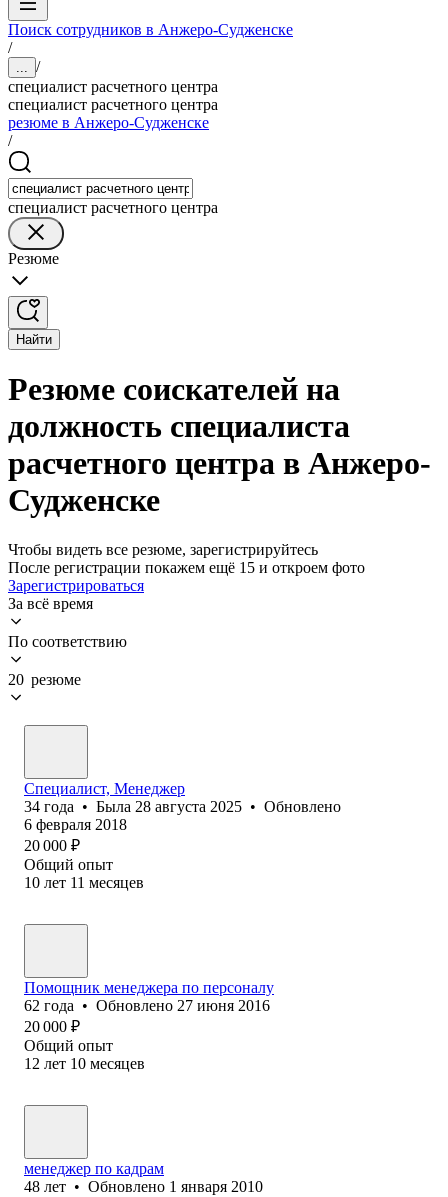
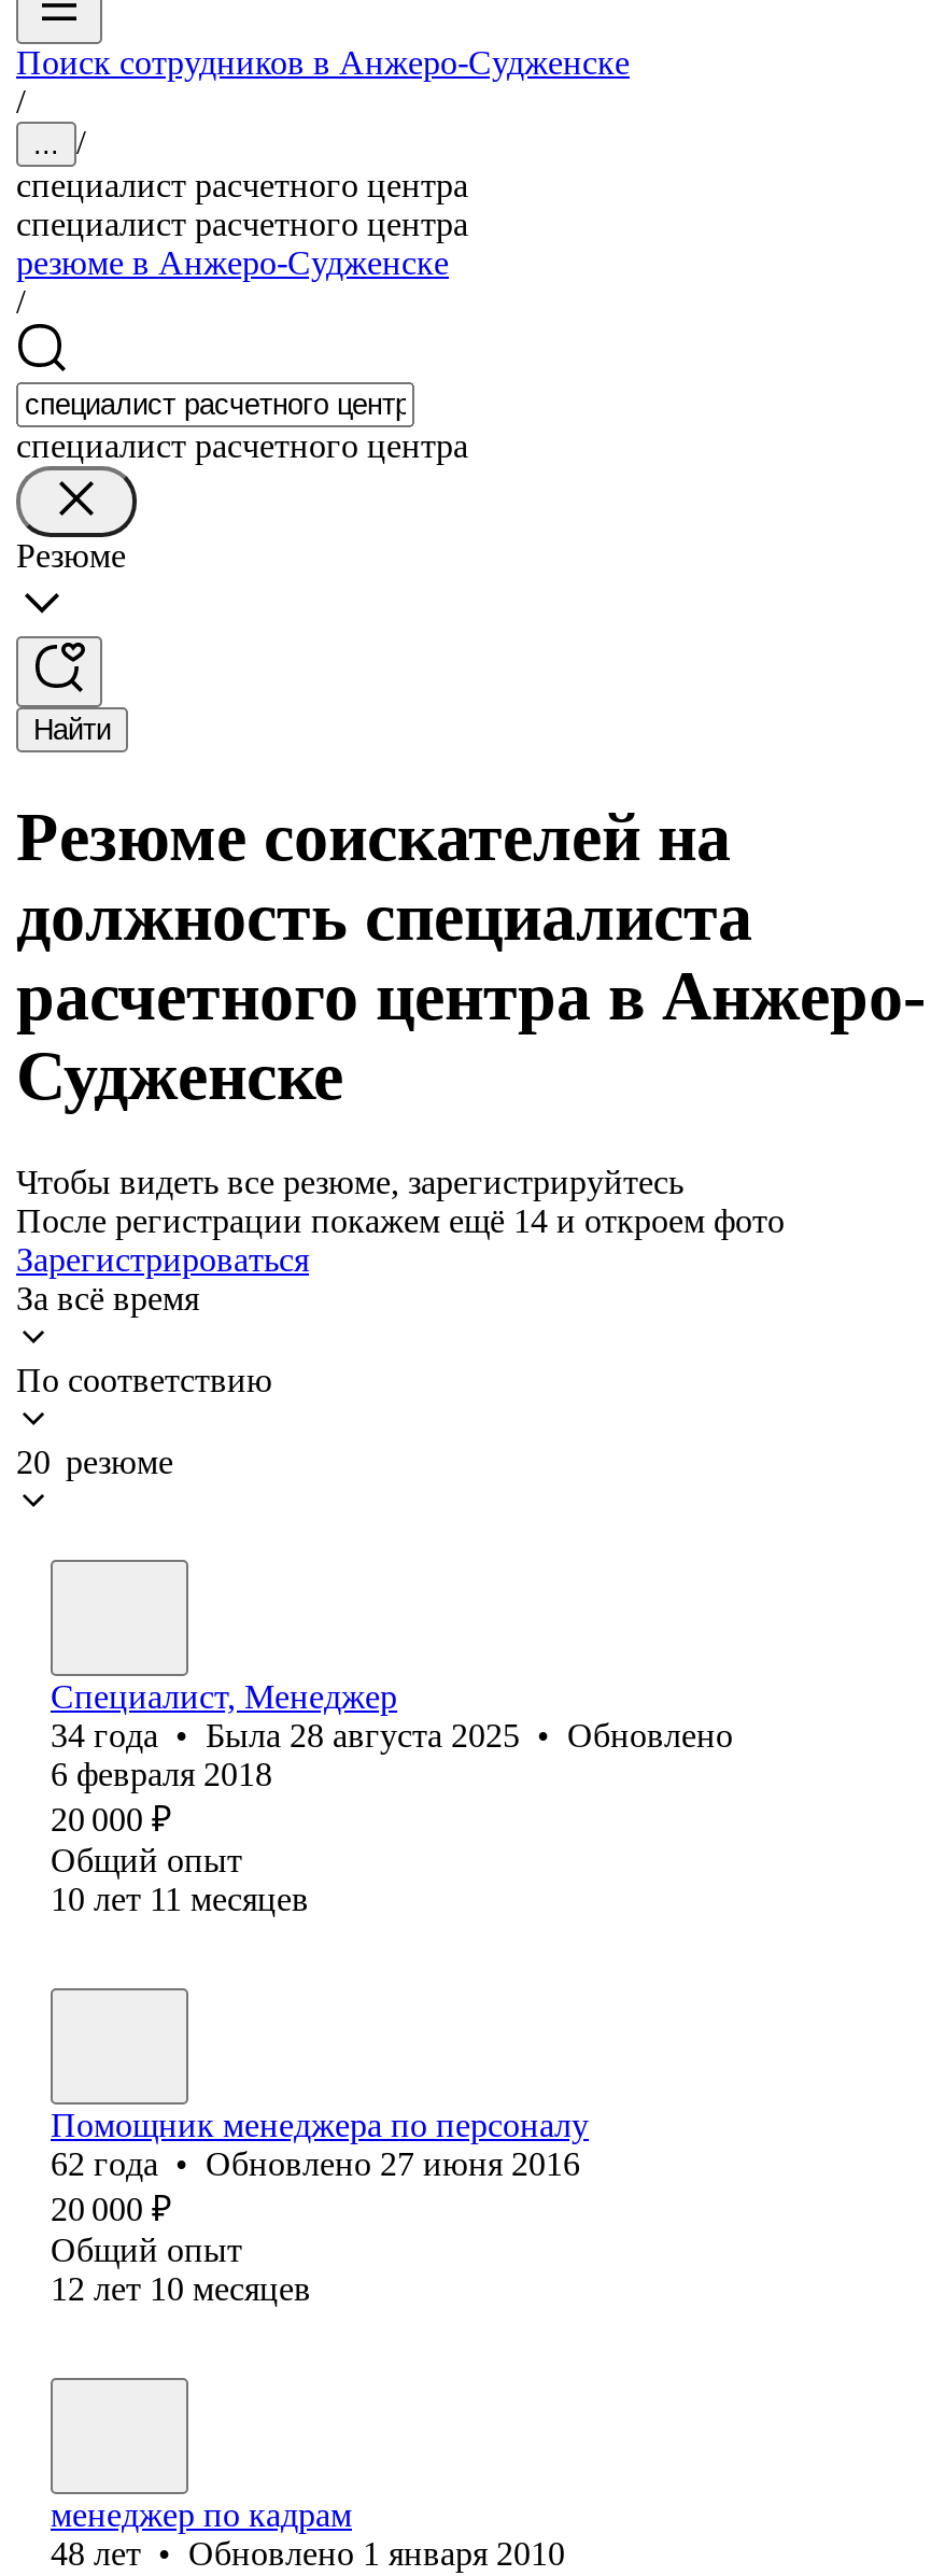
- После регистрации покажем ещё 15 и откроем фото
+ После регистрации покажем ещё 14 и откроем фото
